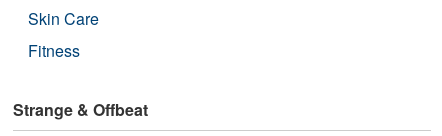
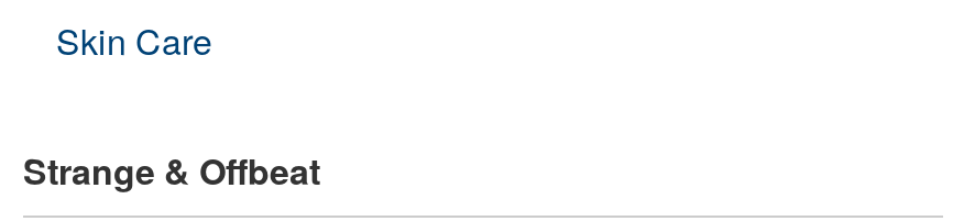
- Fitness
